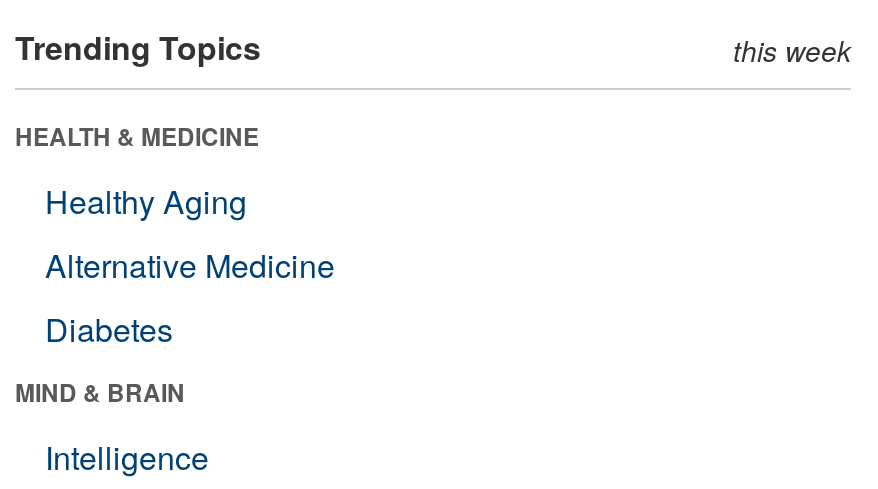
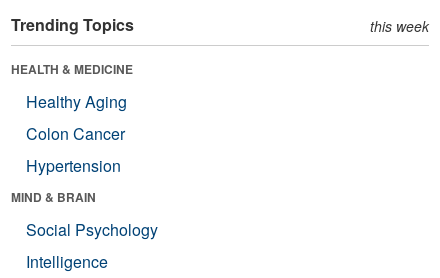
- Alternative Medicine
- Diabetes
+ Colon Cancer
+ Hypertension

+ Social Psychology
